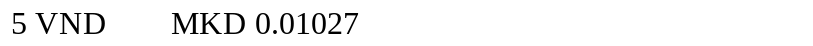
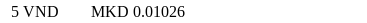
- 5 VND MKD 0.01027
+ 5 VND MKD 0.01026
